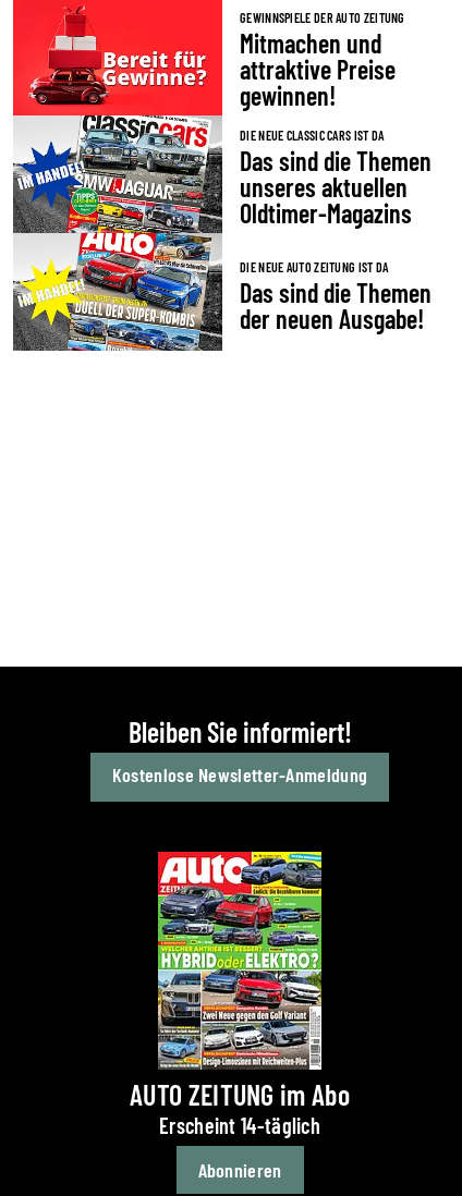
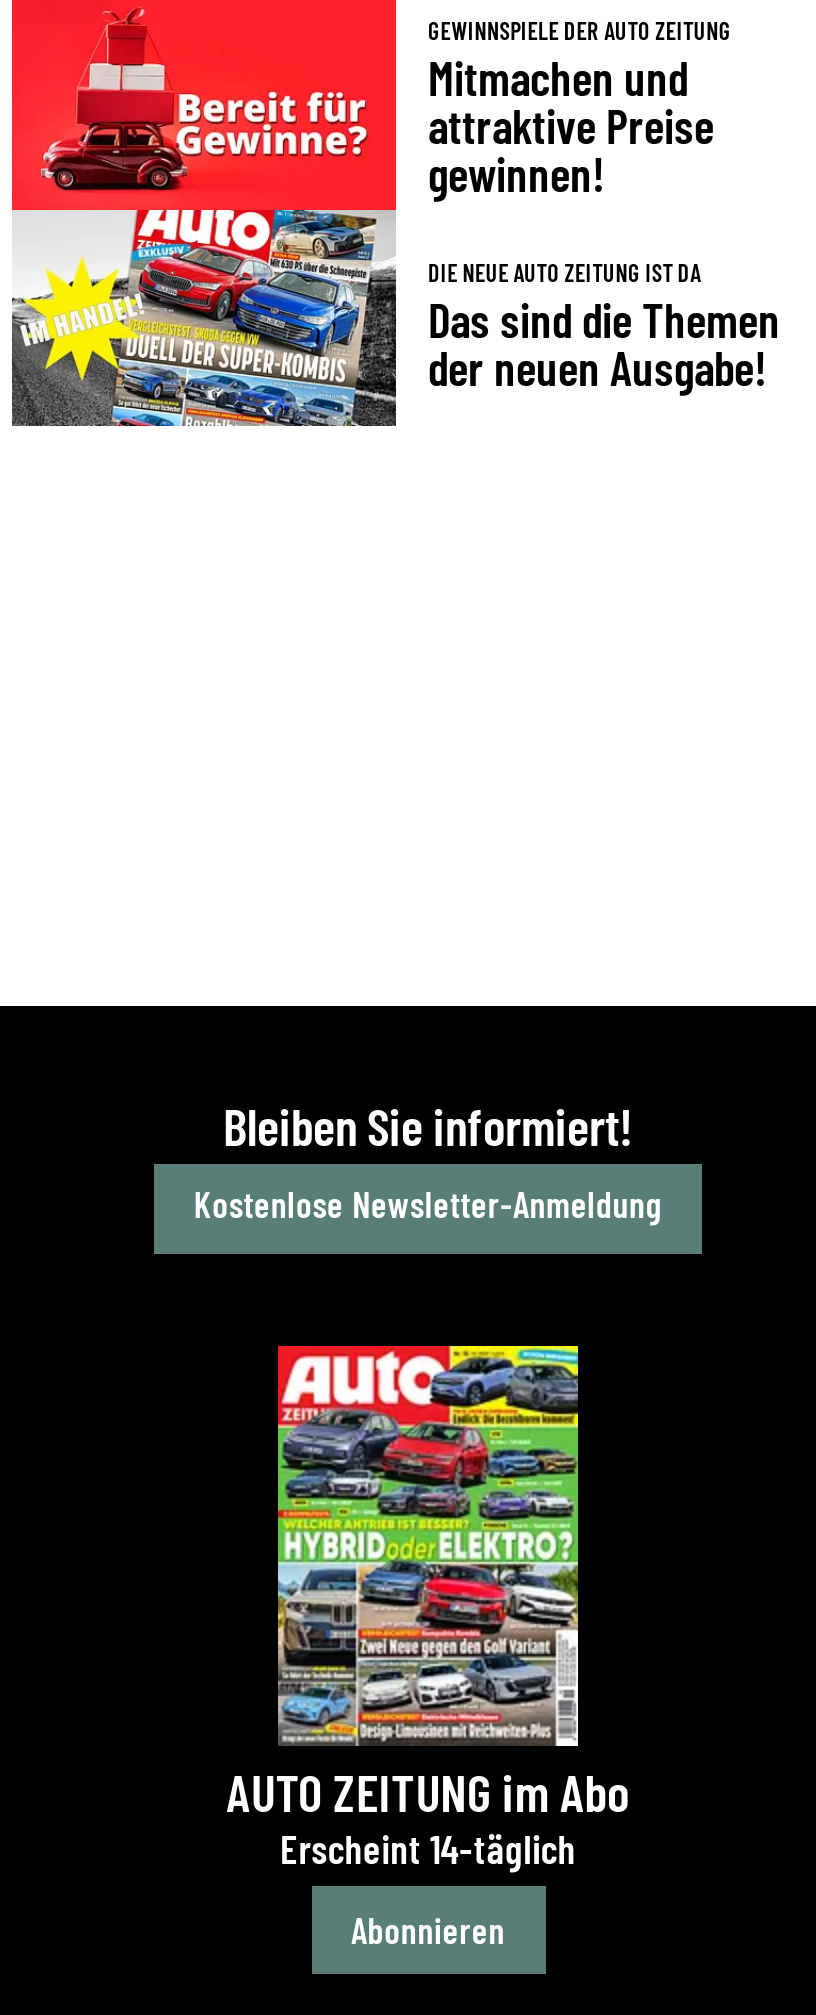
- [image]
- DIE NEUE CLASSIC CARS IST DA
- Das sind die Themen
- unseres aktuellen
- Oldtimer-Magazins
